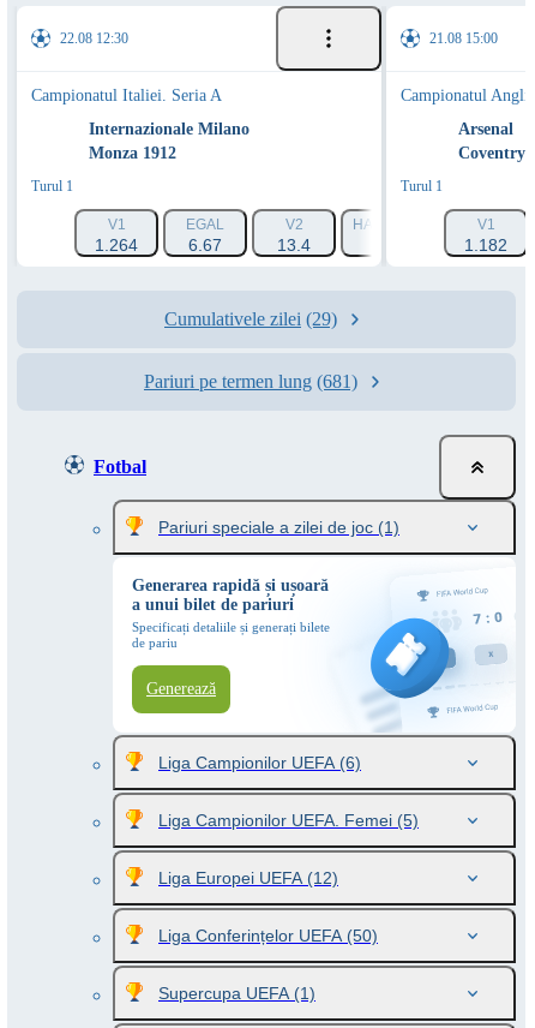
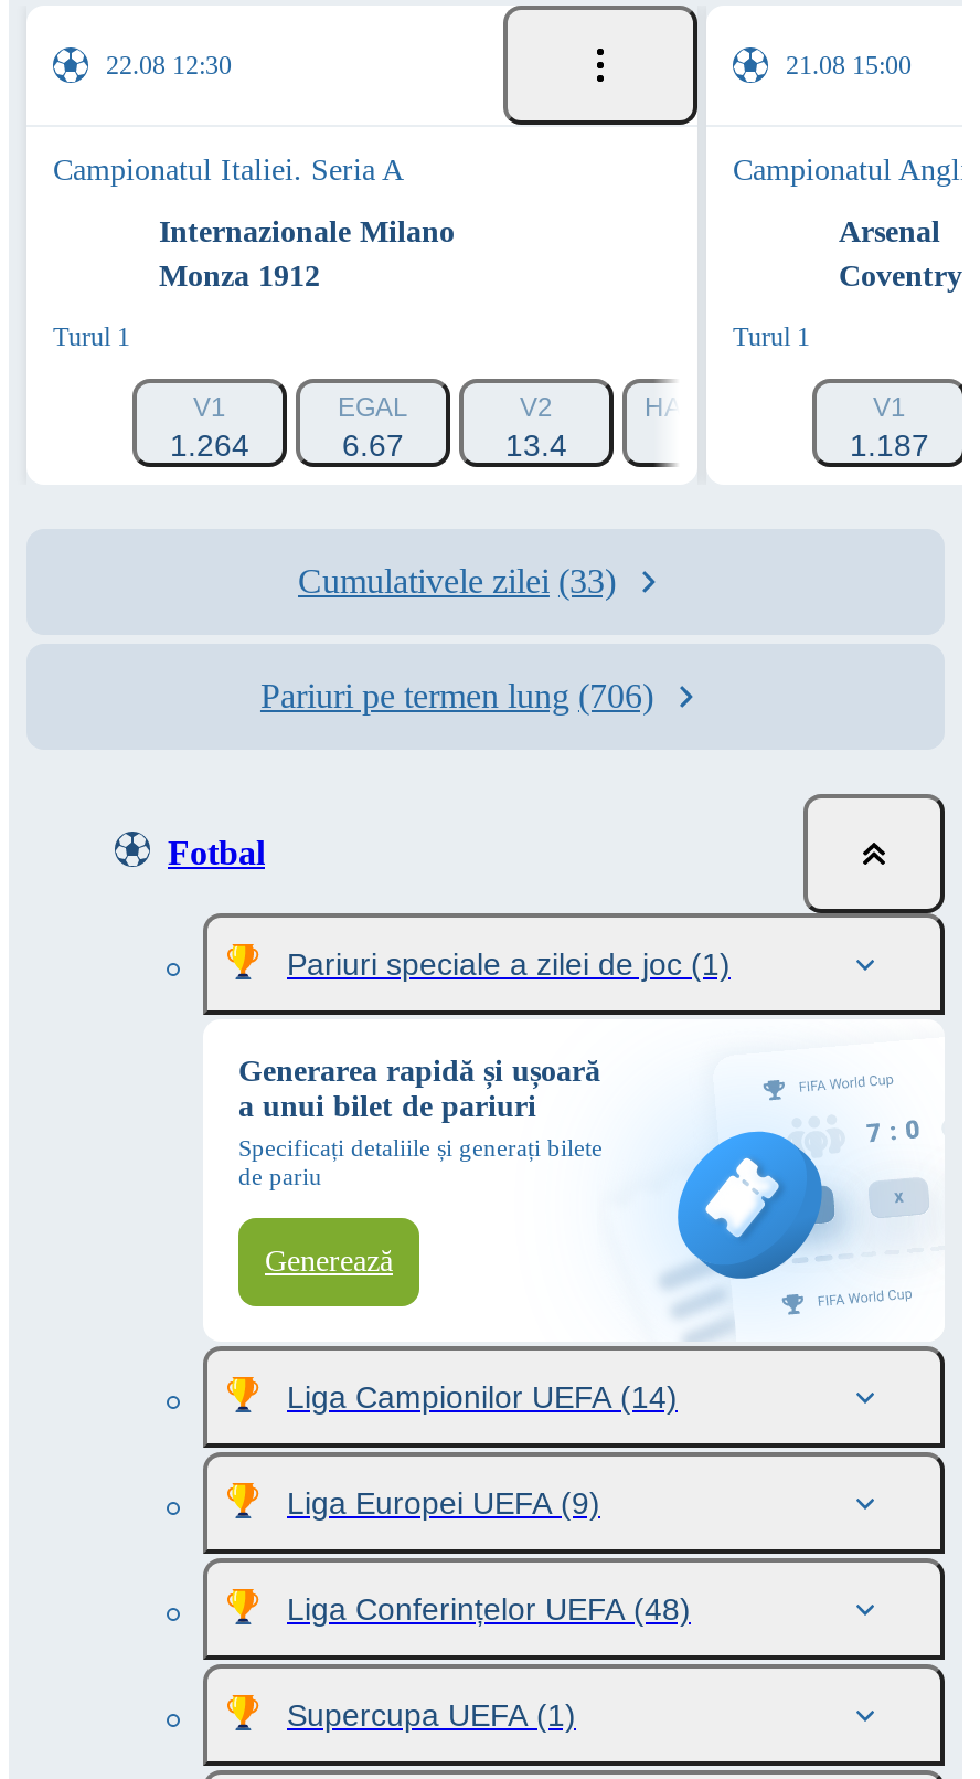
- 1.182
+ 1.187

- Cumulativele zilei (29)
+ Cumulativele zilei (33)

- Pariuri pe termen lung (681)
+ Pariuri pe termen lung (706)

- Liga Campionilor UEFA (6)
- Liga Campionilor UEFA. Femei (5)
- Liga Europei UEFA (12)
- Liga Conferințelor UEFA (50)
+ Liga Campionilor UEFA (14)
+ Liga Europei UEFA (9)
+ Liga Conferințelor UEFA (48)
